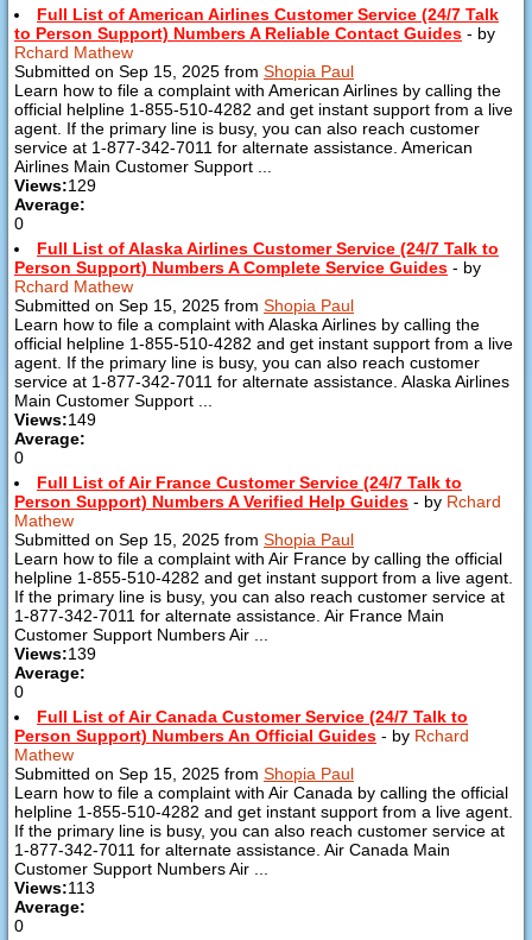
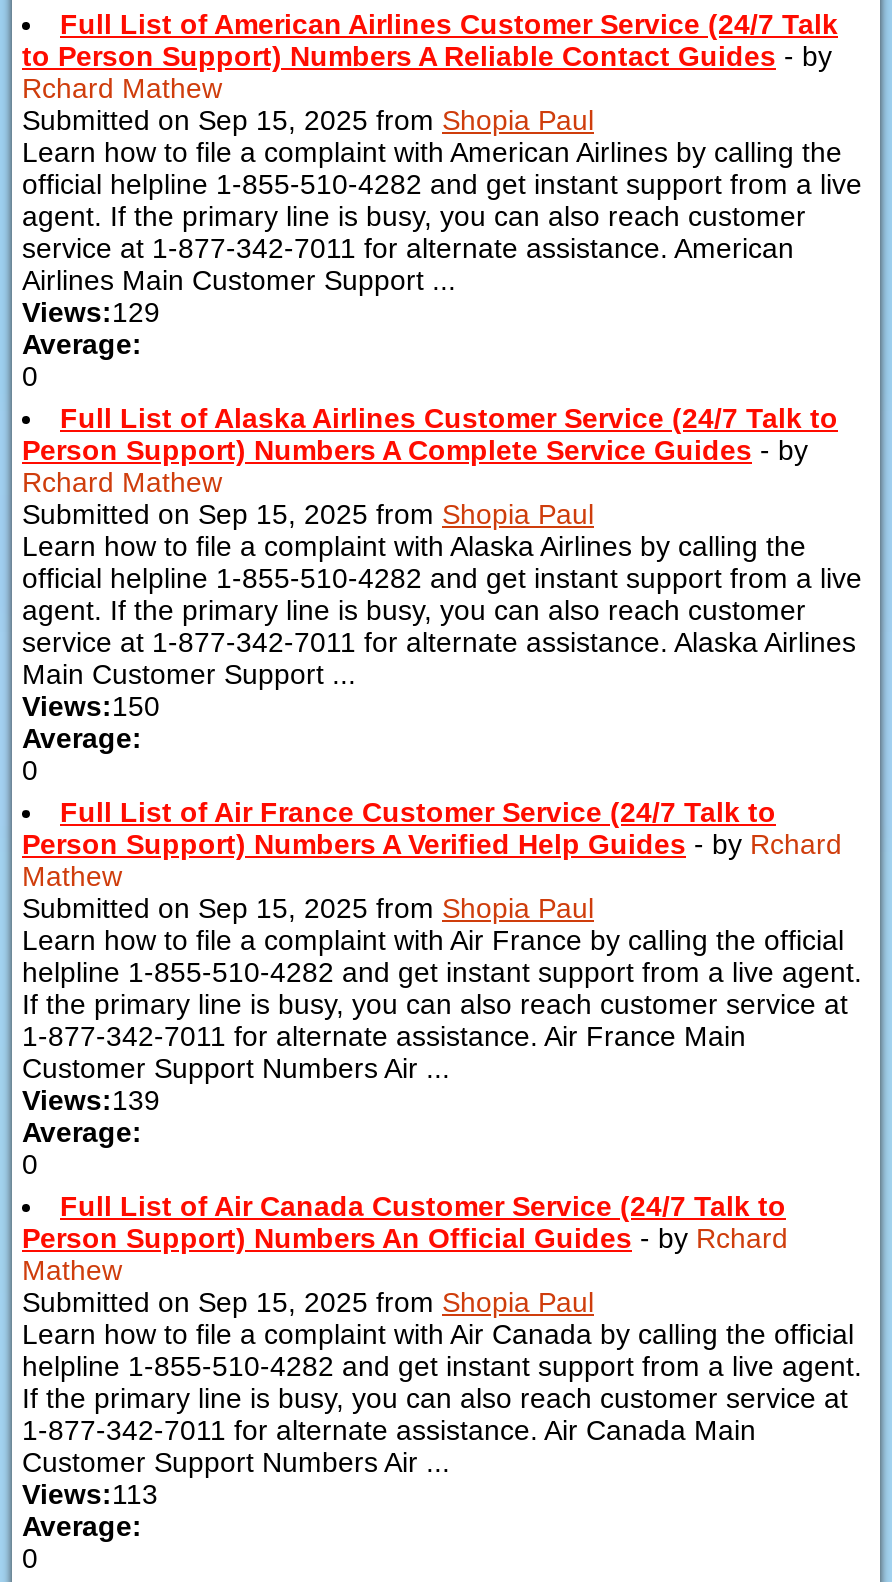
- Views:149
+ Views:150
